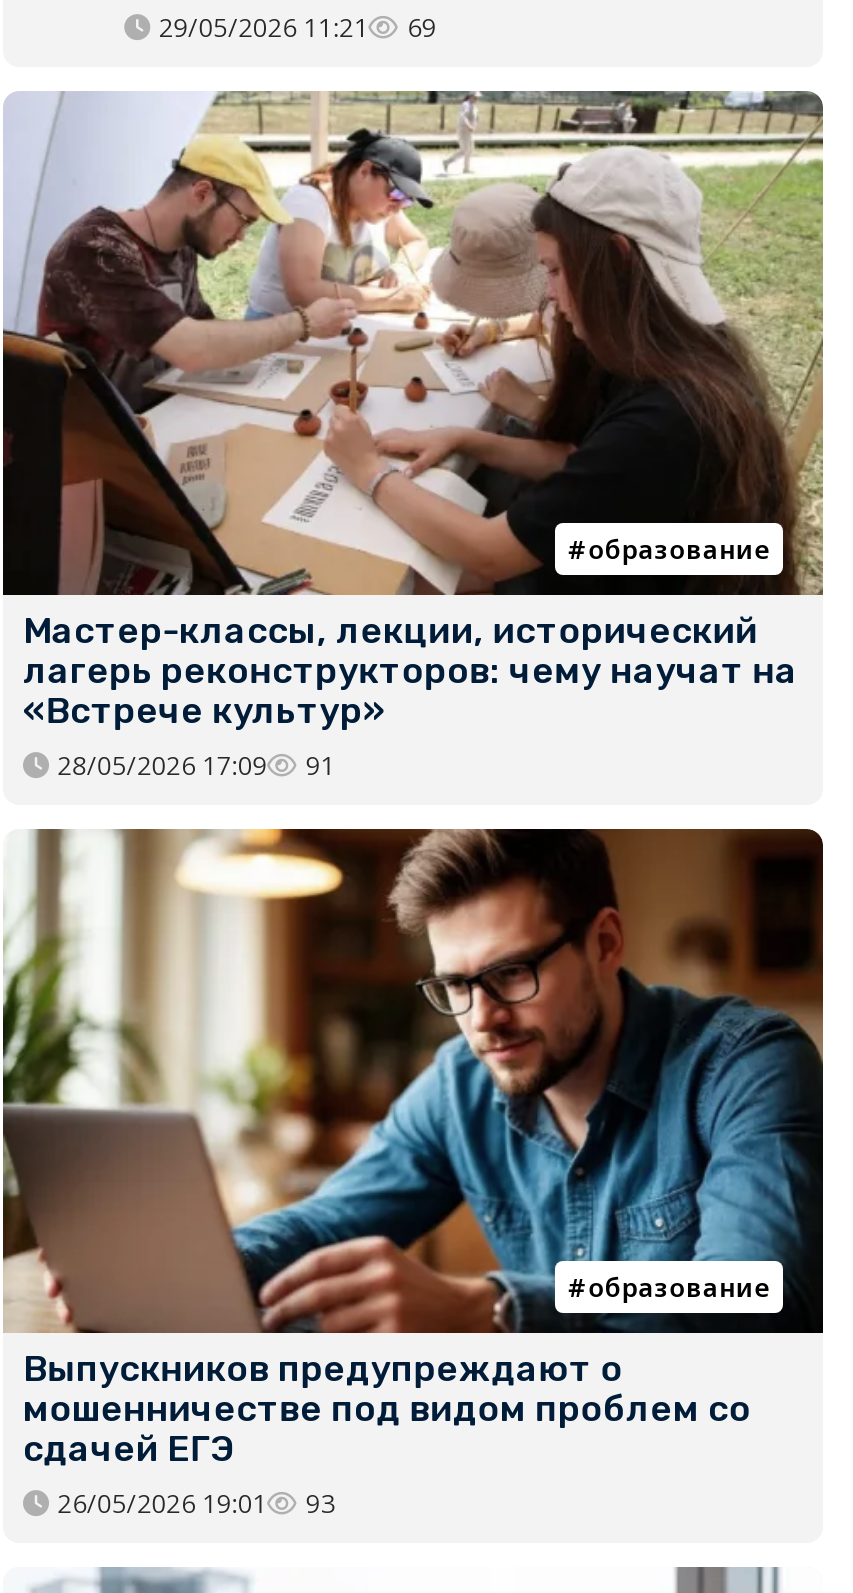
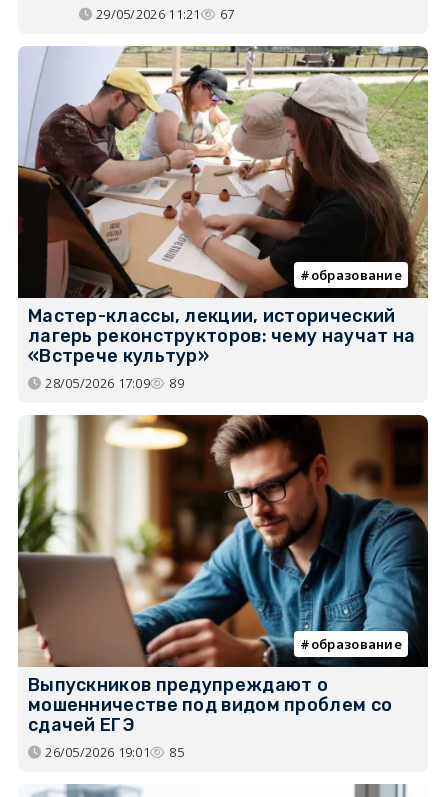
- 29/05/2026 11:21 69
+ 29/05/2026 11:21 67

- 28/05/2026 17:09 91
+ 28/05/2026 17:09 89

- 26/05/2026 19:01 93
+ 26/05/2026 19:01 85
